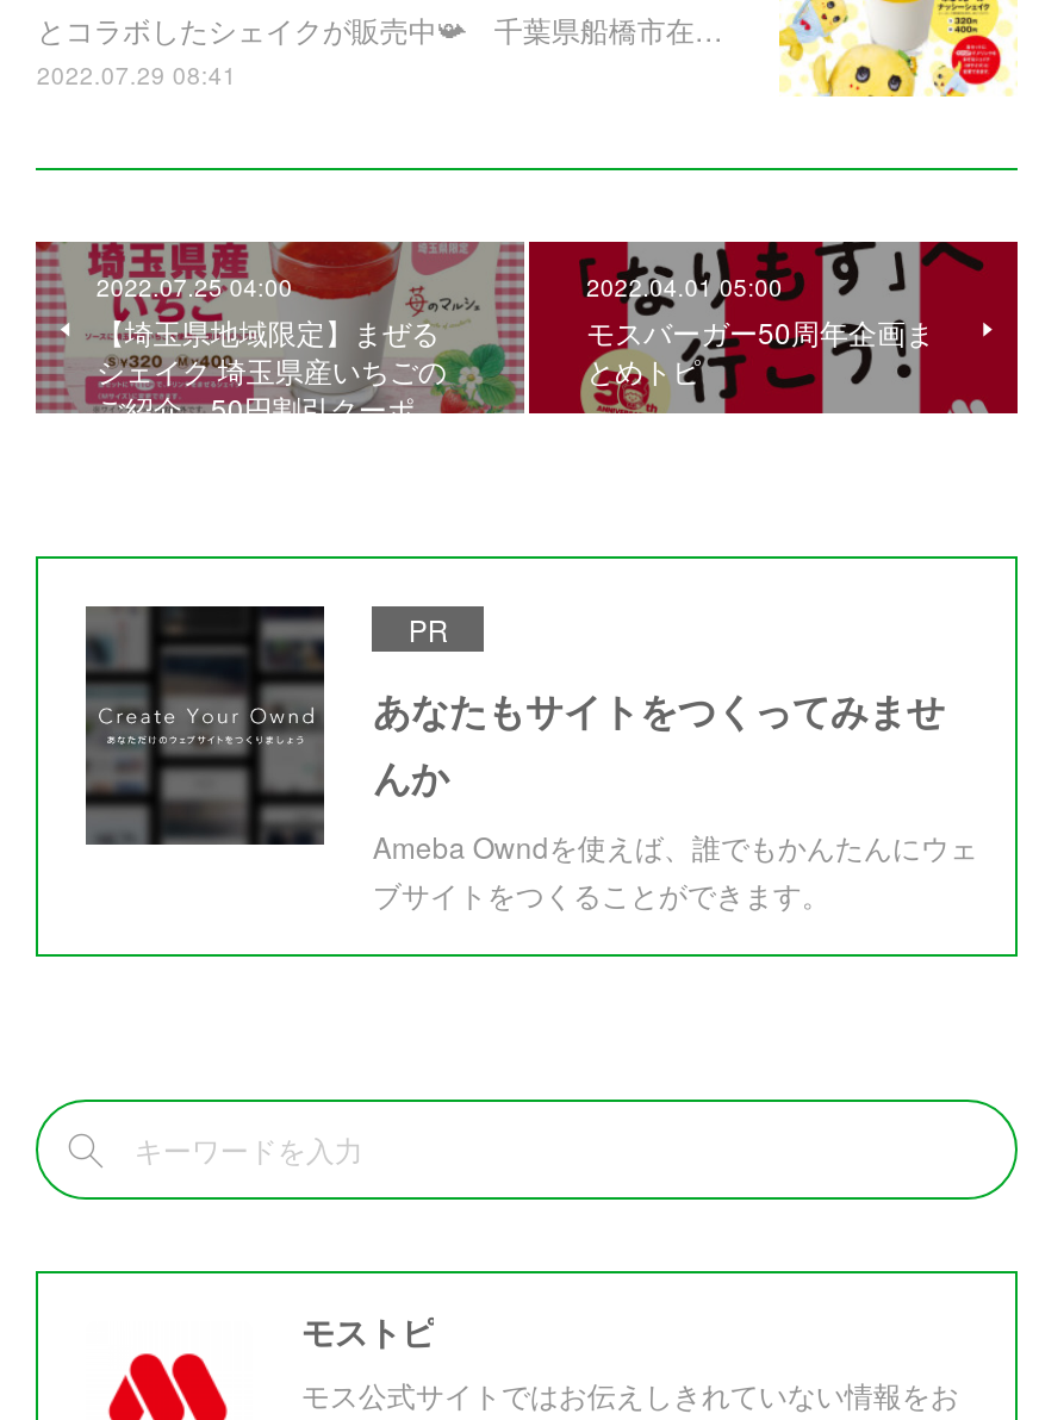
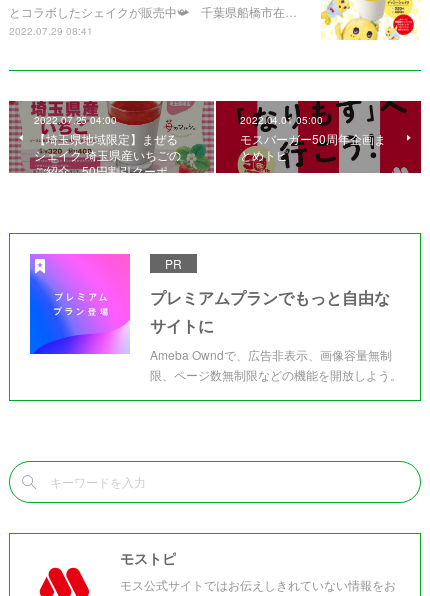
- [image]
- あなたもサイトをつくってみませ
- んか
- Ameba Owndを使えば、誰でもかんたんにウェ
- ブサイトをつくることができます。
+ [image]
+ プレミアムプランでもっと自由な
+ サイトに
+ Ameba Owndで、広告非表示、画像容量無制
+ 限、ページ数無制限などの機能を開放しよう。
